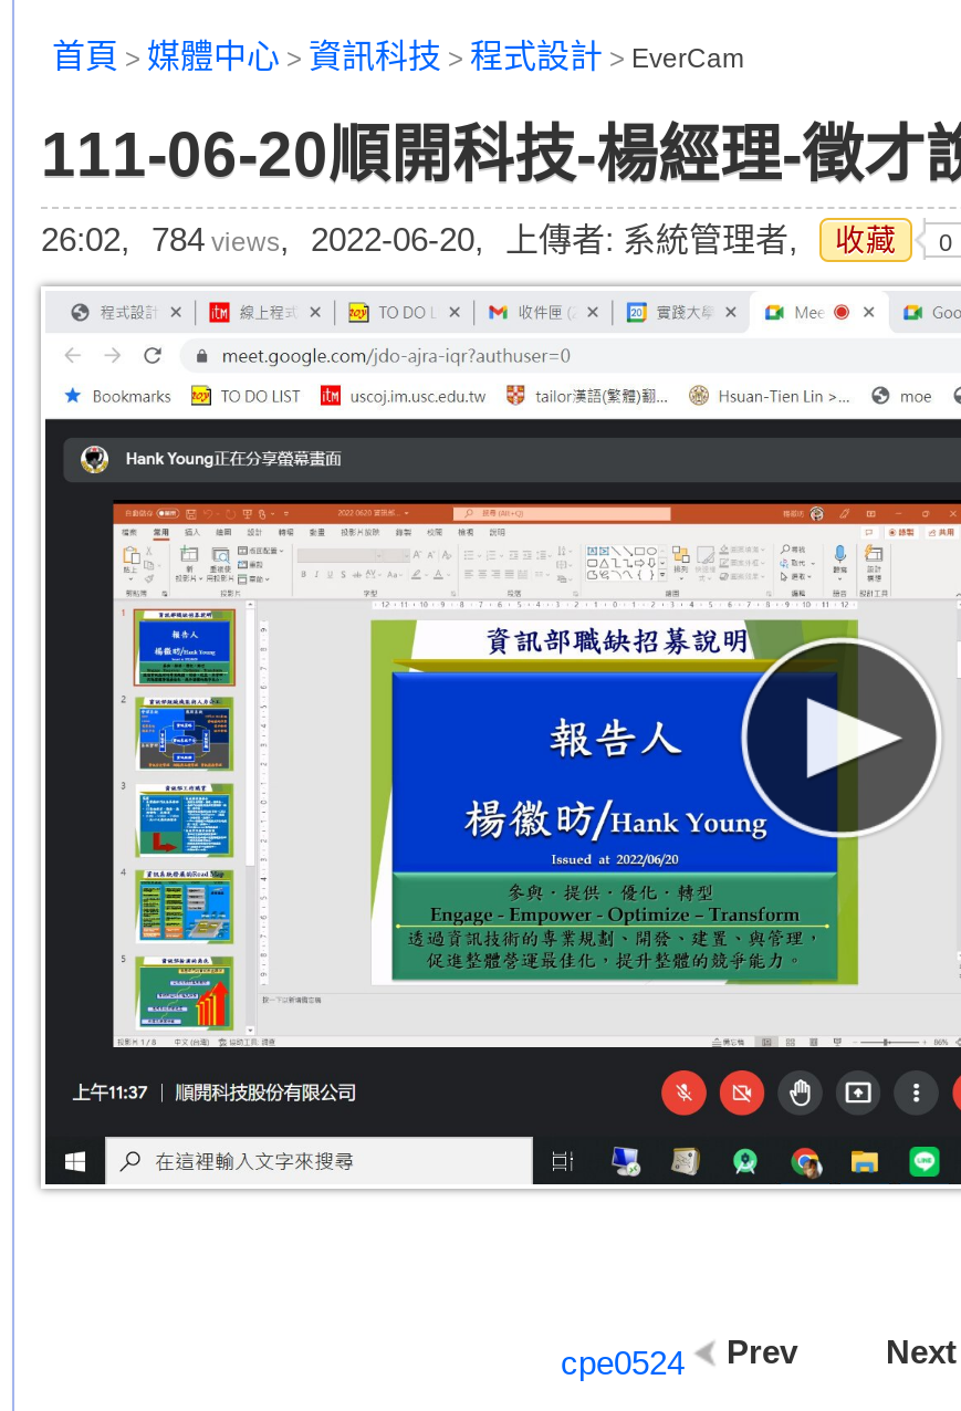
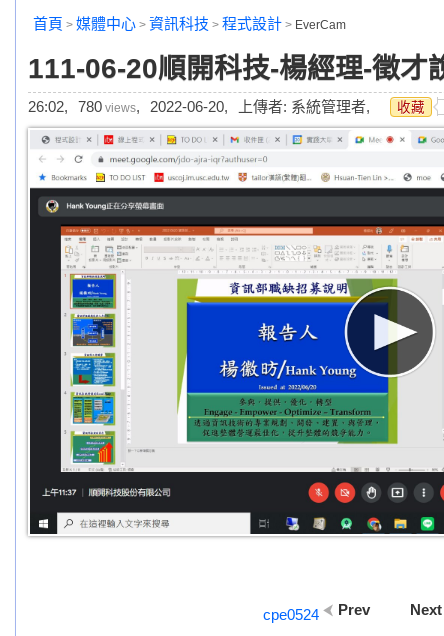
- 26:02, 784 views, 2022-06-20, 上傳者: 系統管理者,
+ 26:02, 780 views, 2022-06-20, 上傳者: 系統管理者,

- 0
